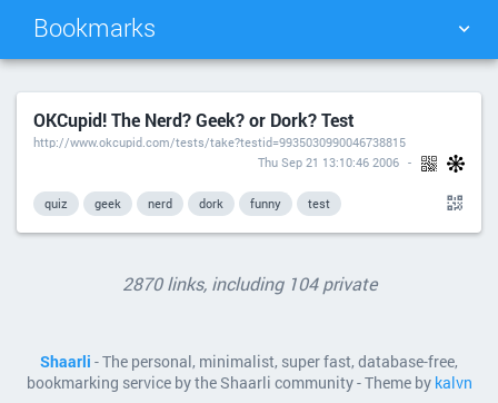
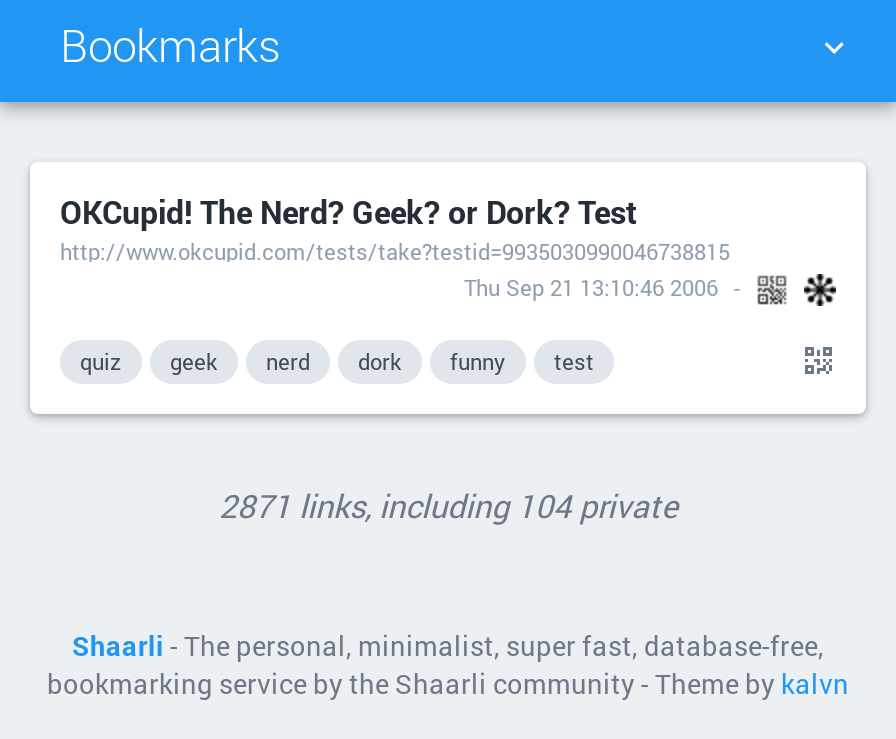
- 2870 links, including 104 private
+ 2871 links, including 104 private
